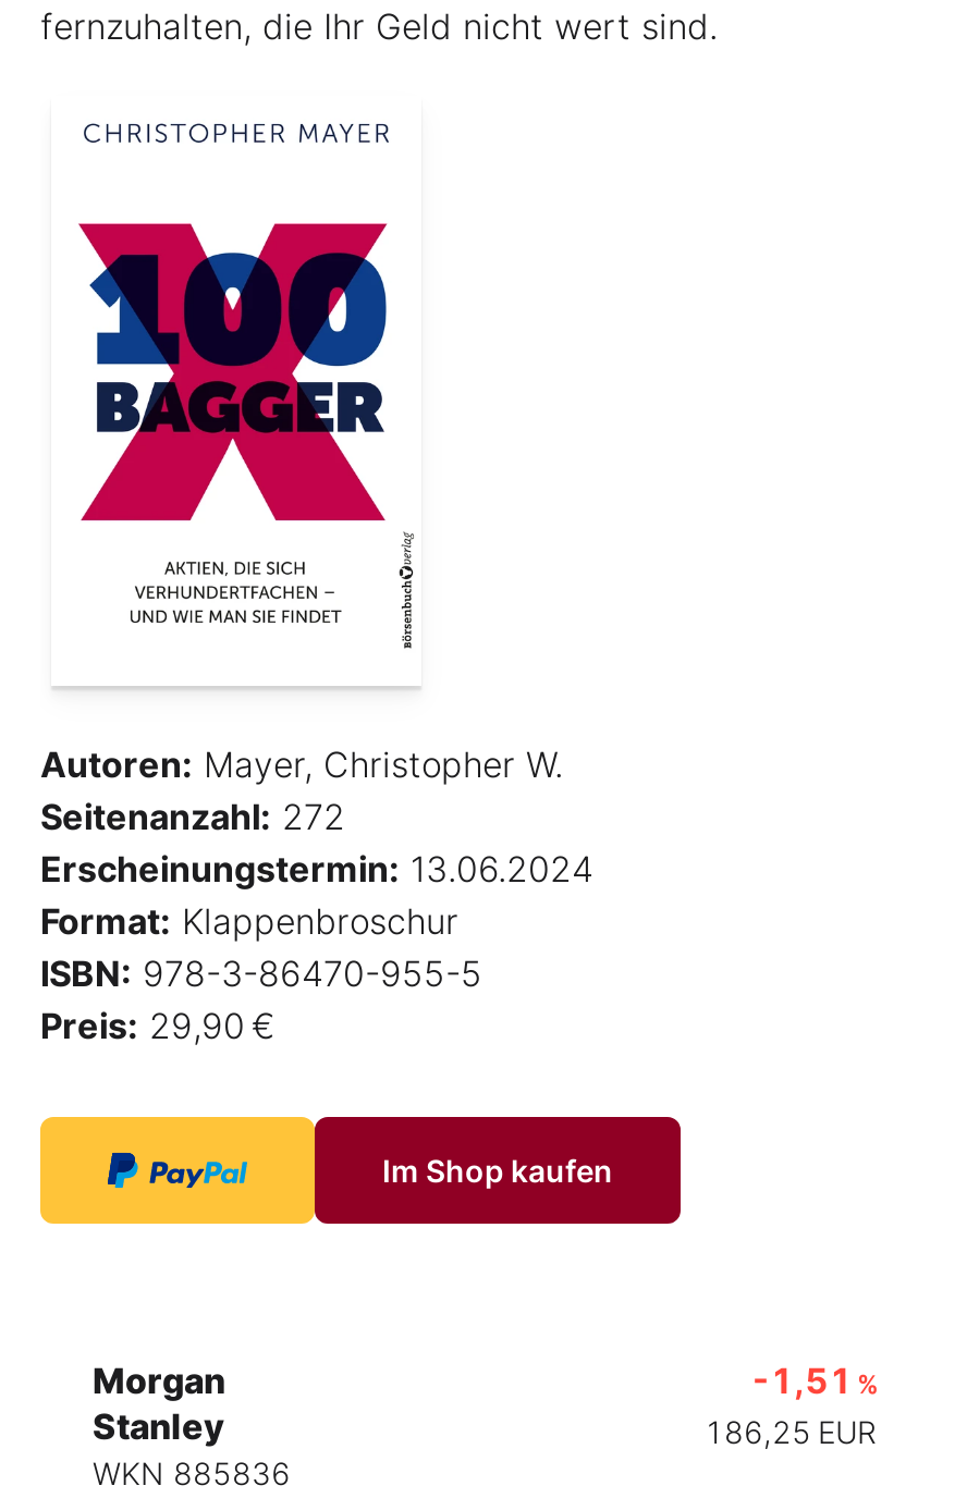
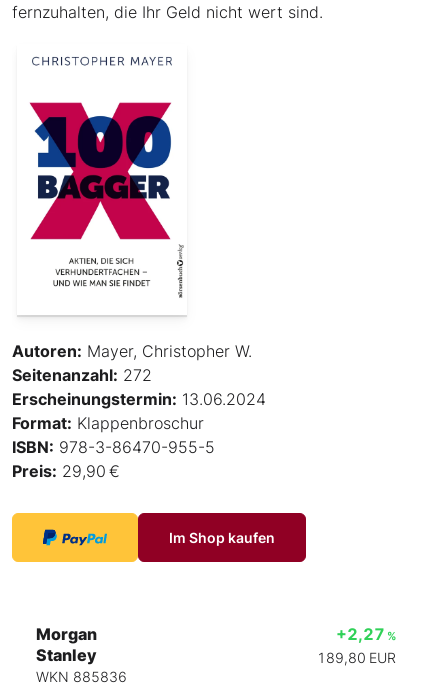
- -1,51 %
+ +2,27 %

- 186,25 EUR
+ 189,80 EUR
